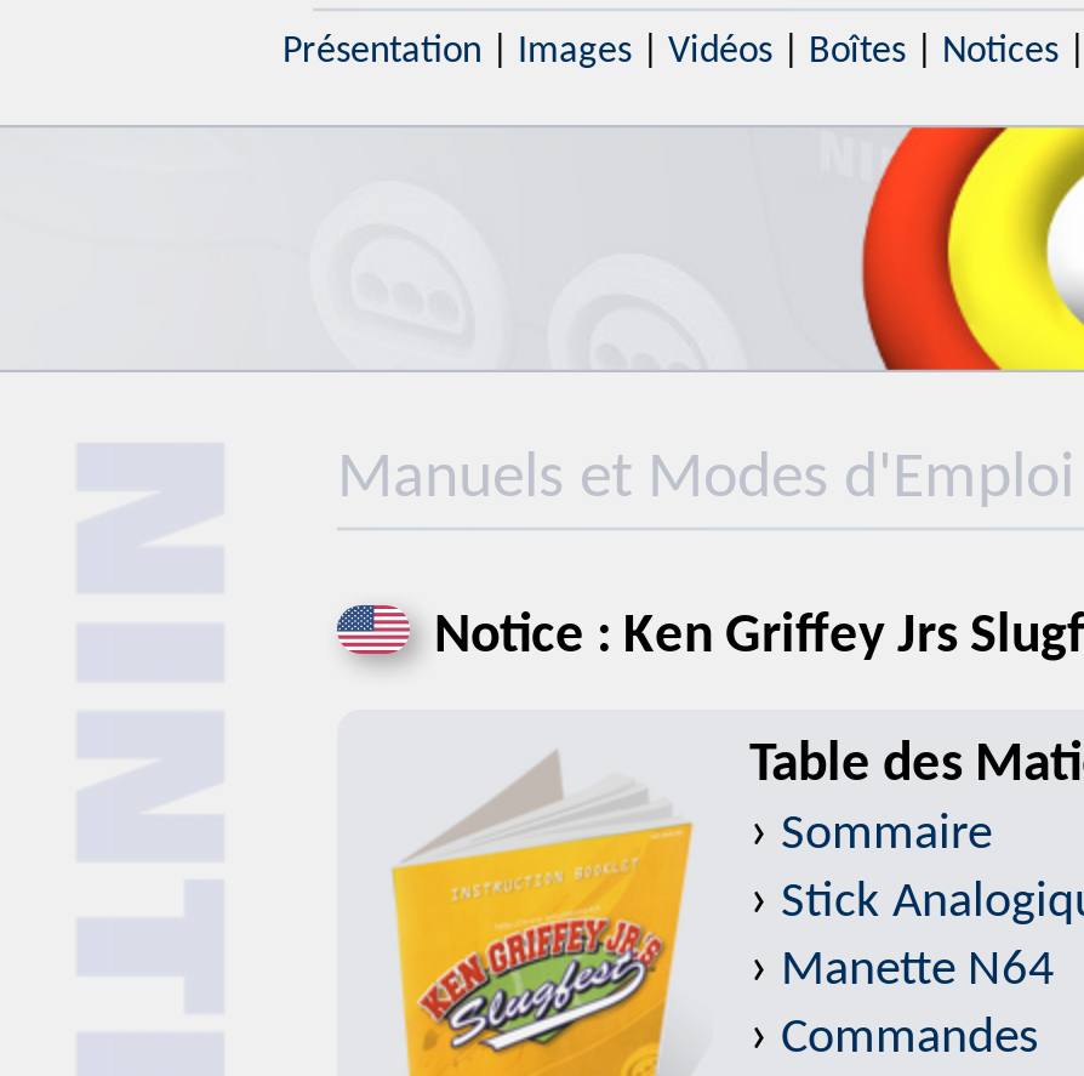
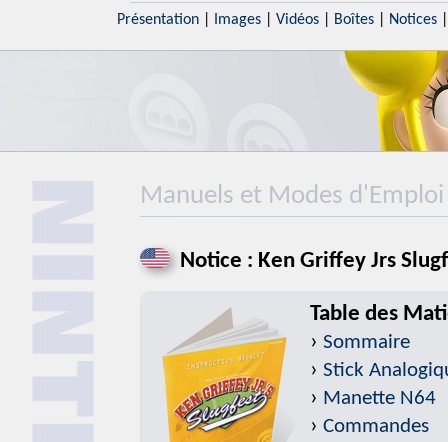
- [image]
+ [image]
